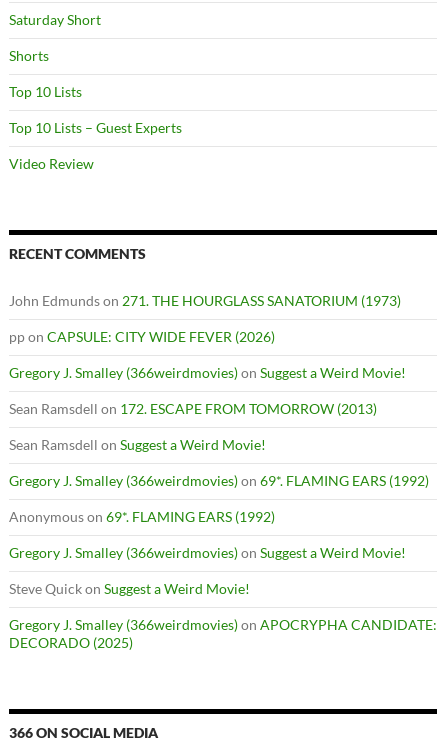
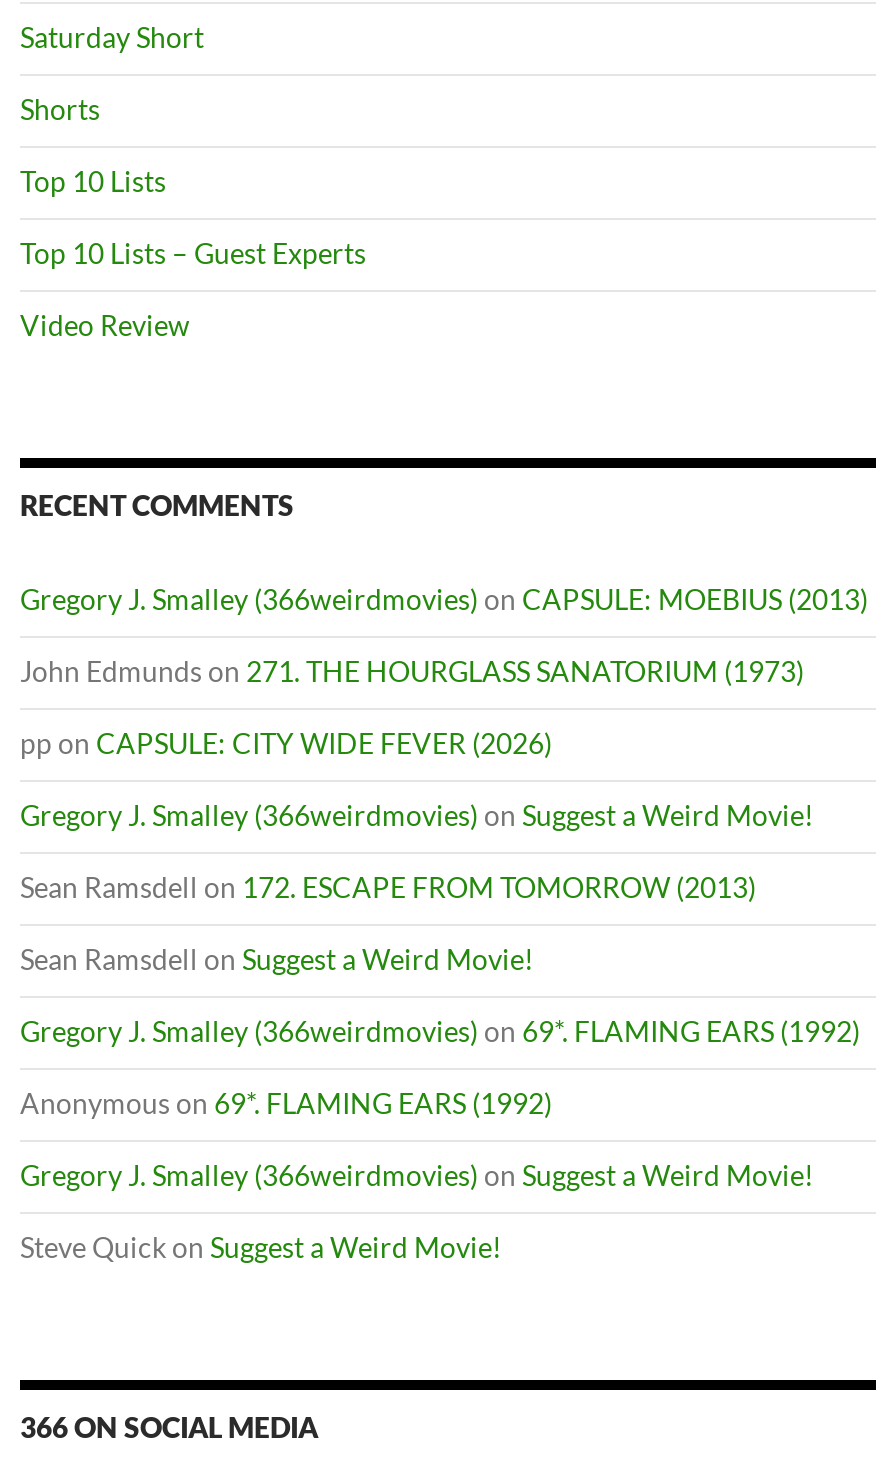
+ Gregory J. Smalley (366weirdmovies) on CAPSULE: MOEBIUS (2013)

moved down: John Edmunds on 271. THE HOURGLASS SANATORIUM (1973) | pp on CAPSULE: CITY WIDE FEVER (2026) | Gregory J. Smalley (366weirdmovies) on Suggest a Weird Movie! | ... | Gregory J. Smalley (366weirdmovies) on Suggest a Weird Movie! | Steve Quick on Suggest a Weird Movie!

- Gregory J. Smalley (366weirdmovies) on APOCRYPHA CANDIDATE:
- DECORADO (2025)
